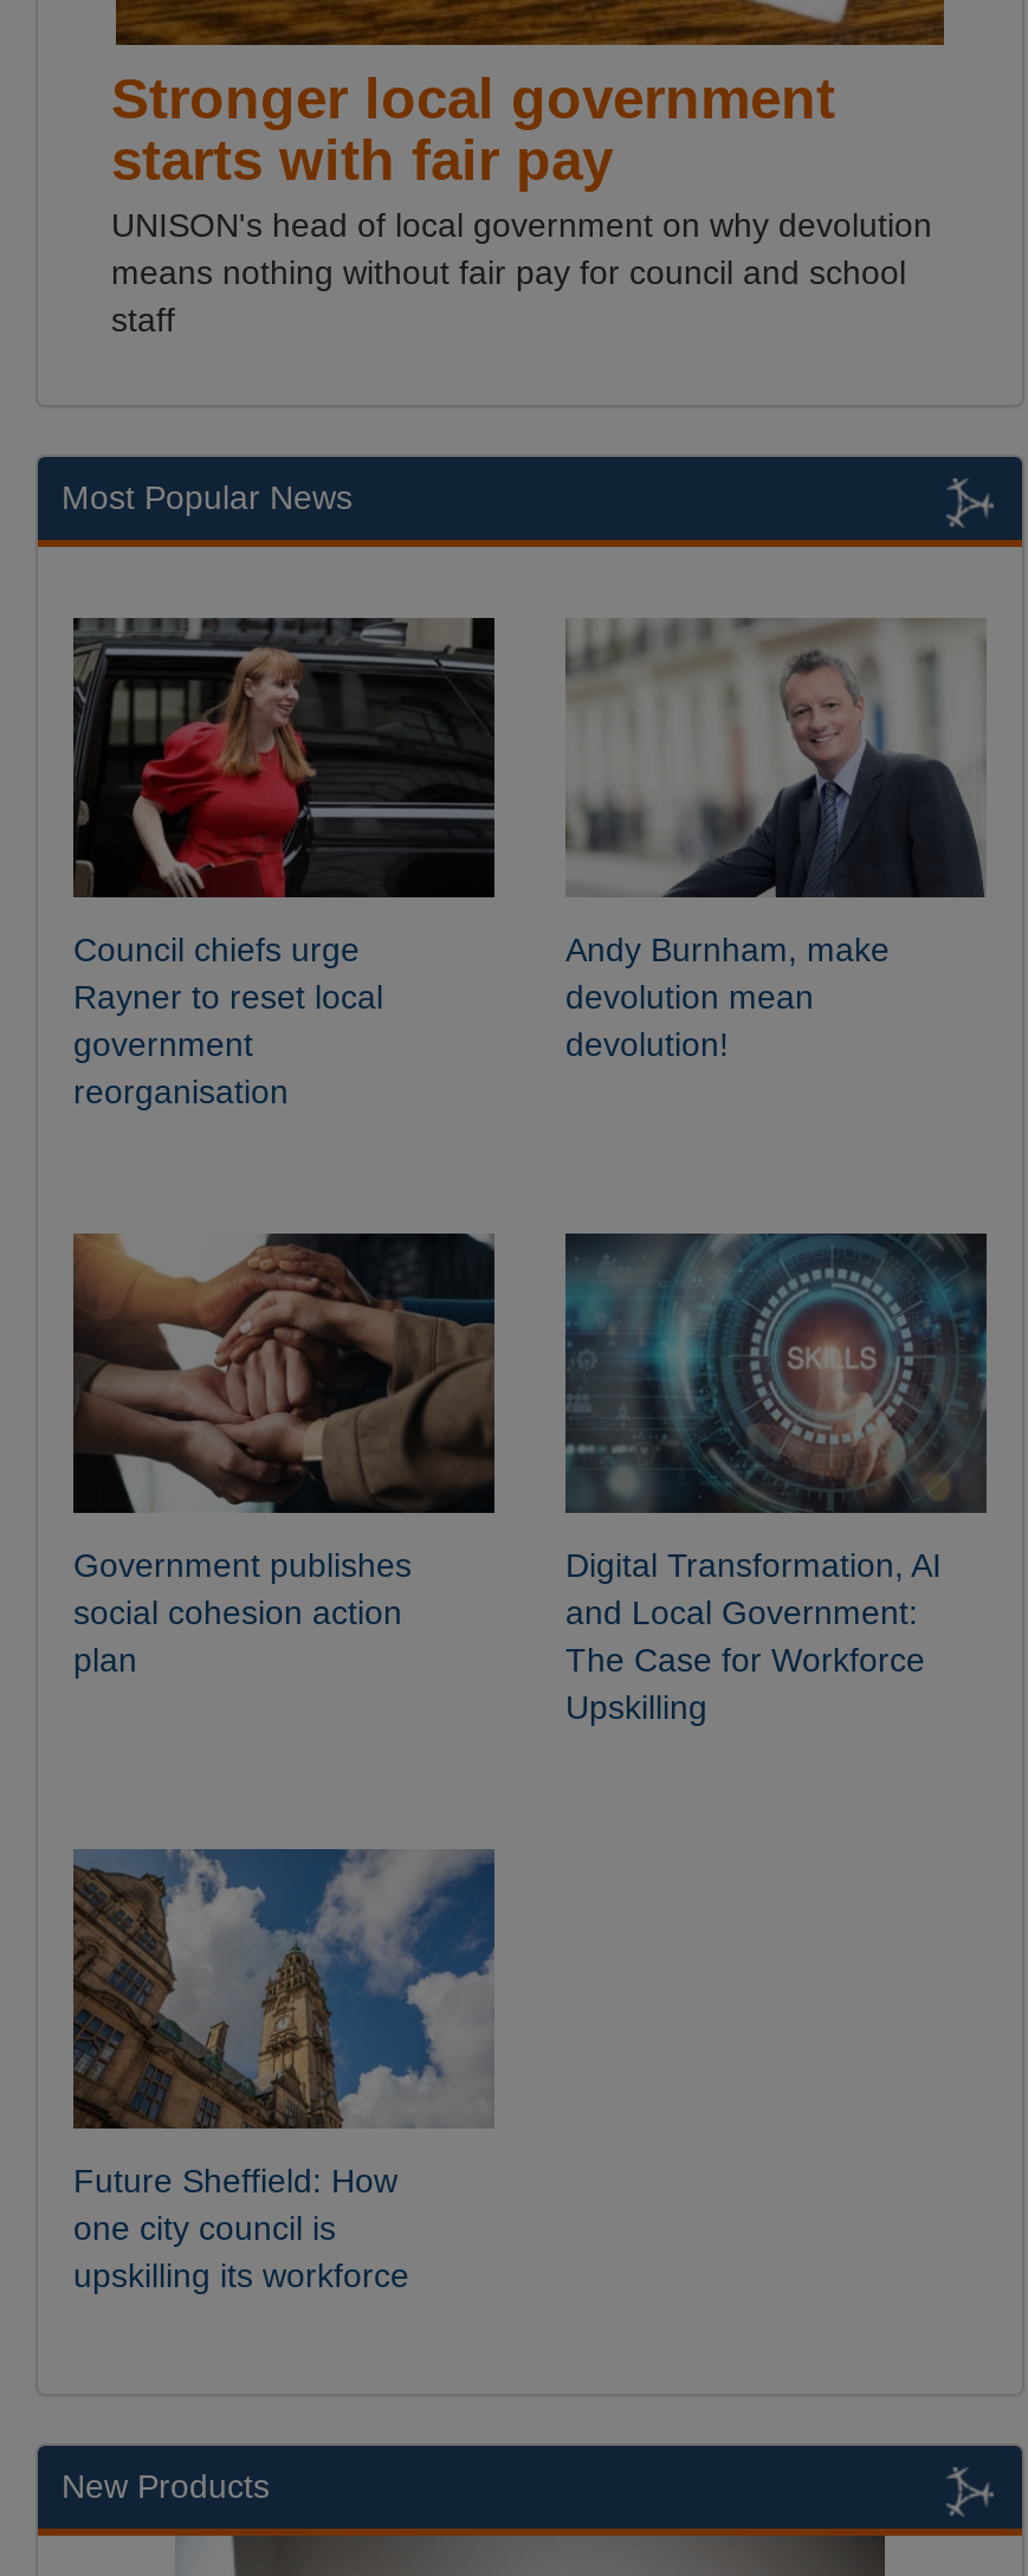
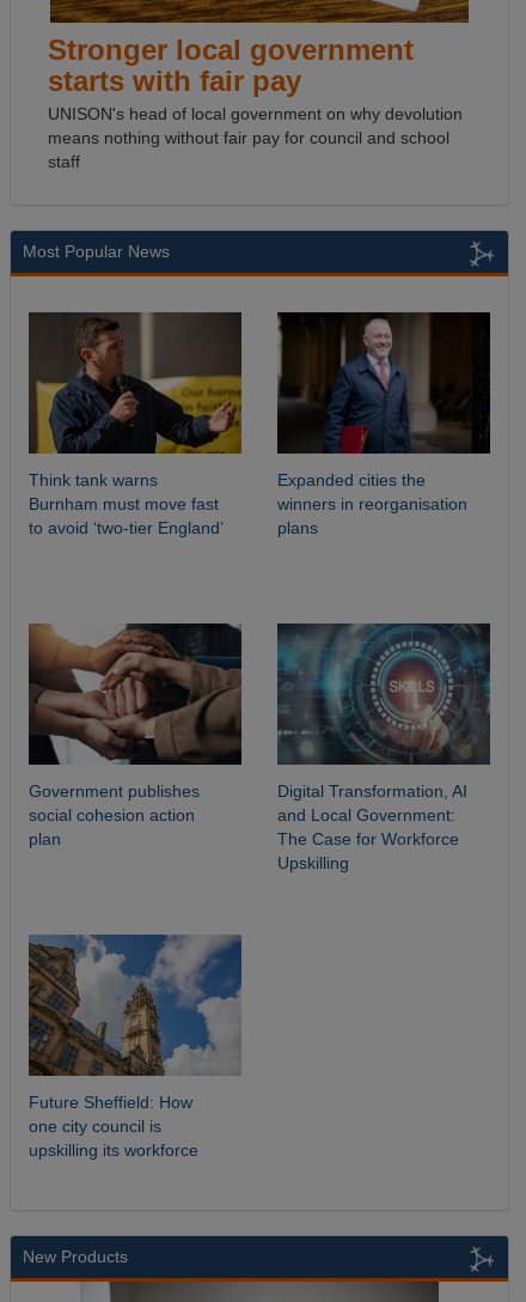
- [image]
- Council chiefs urge
- Rayner to reset local
- government
- reorganisation
+ [image]
+ Think tank warns
+ Burnham must move fast
+ to avoid ‘two-tier England’

- [image]
- Andy Burnham, make
- devolution mean
- devolution!
+ [image]
+ Expanded cities the
+ winners in reorganisation
+ plans
